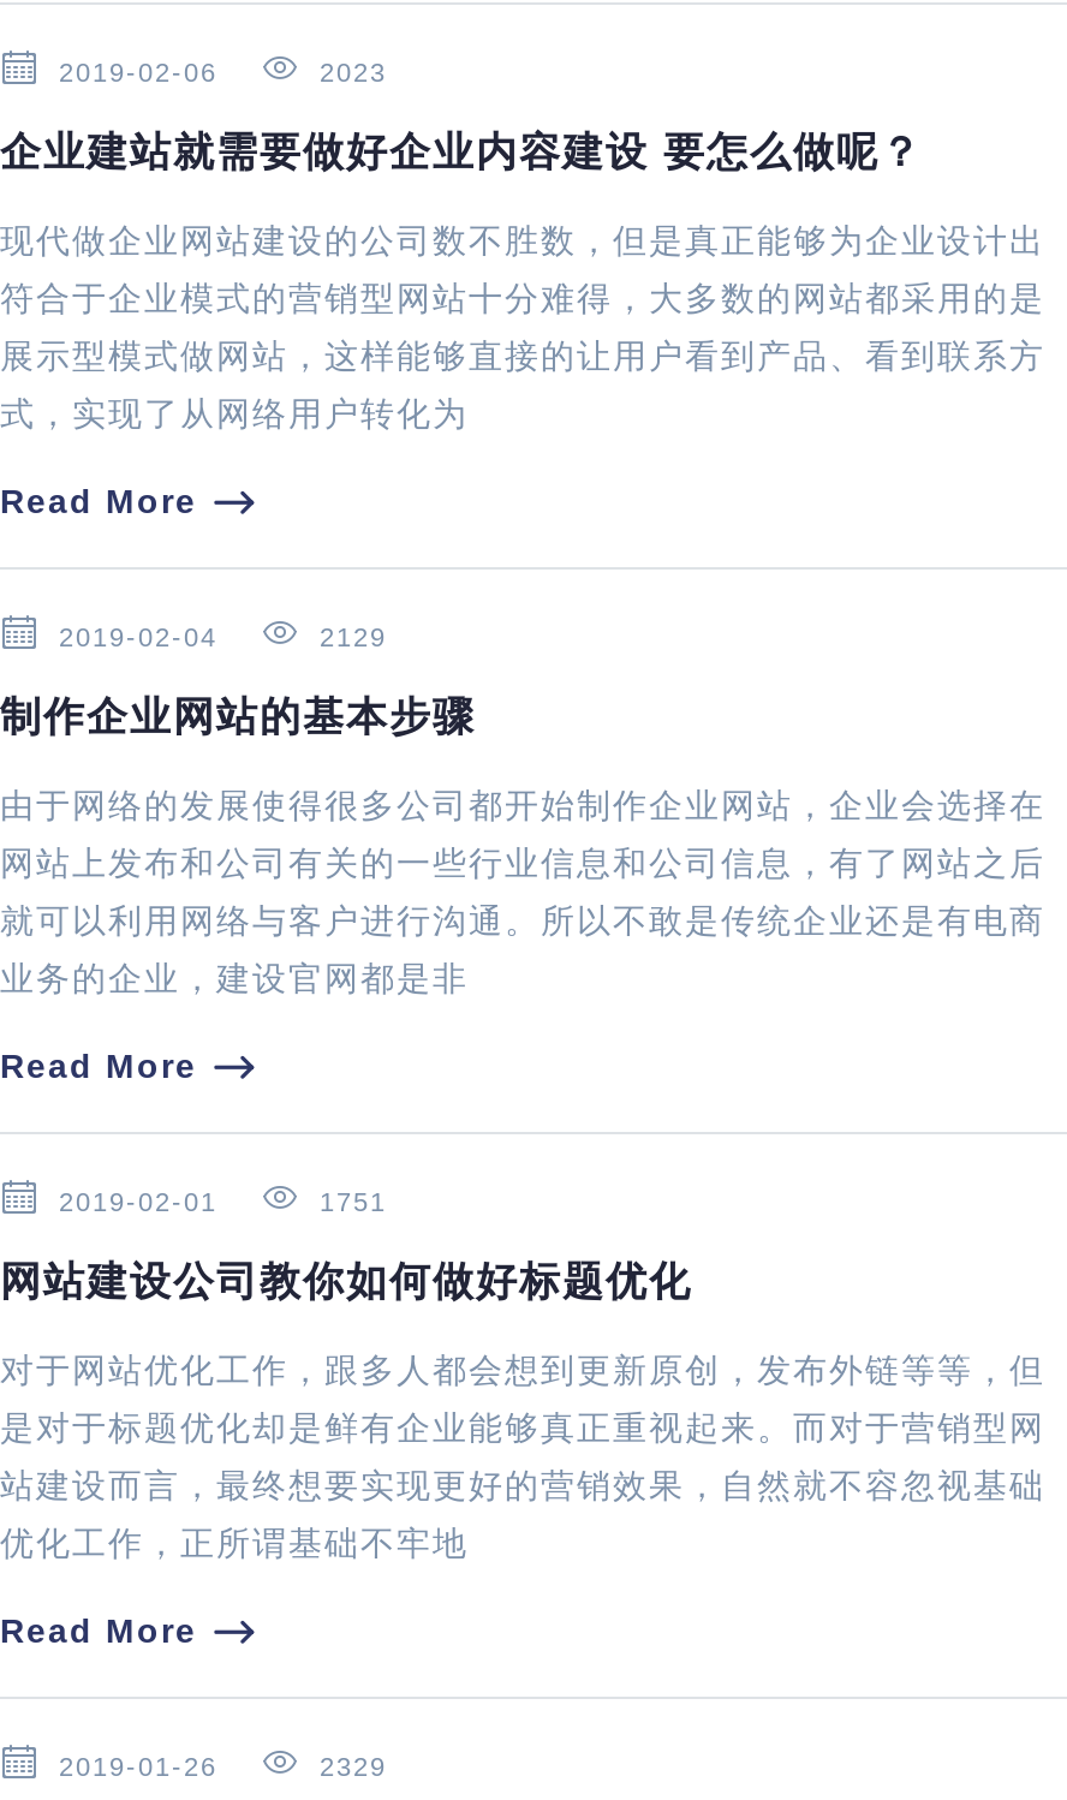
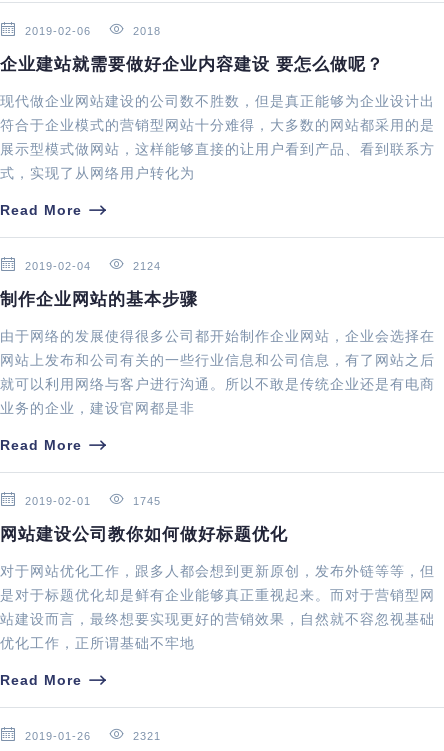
- 2023
+ 2018

- 2129
+ 2124

- 1751
+ 1745

- 2329
+ 2321
